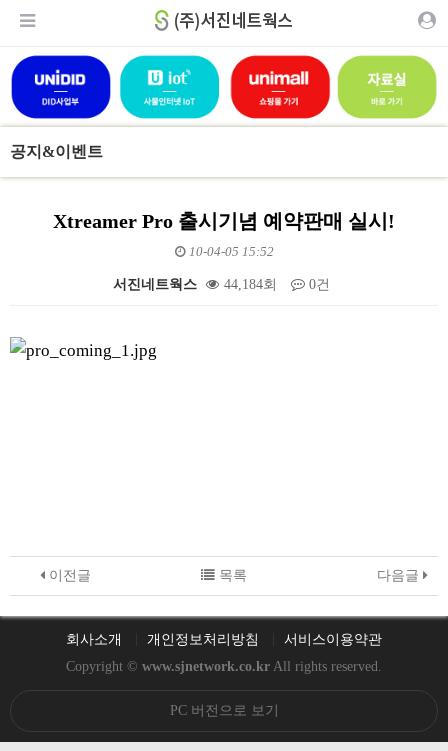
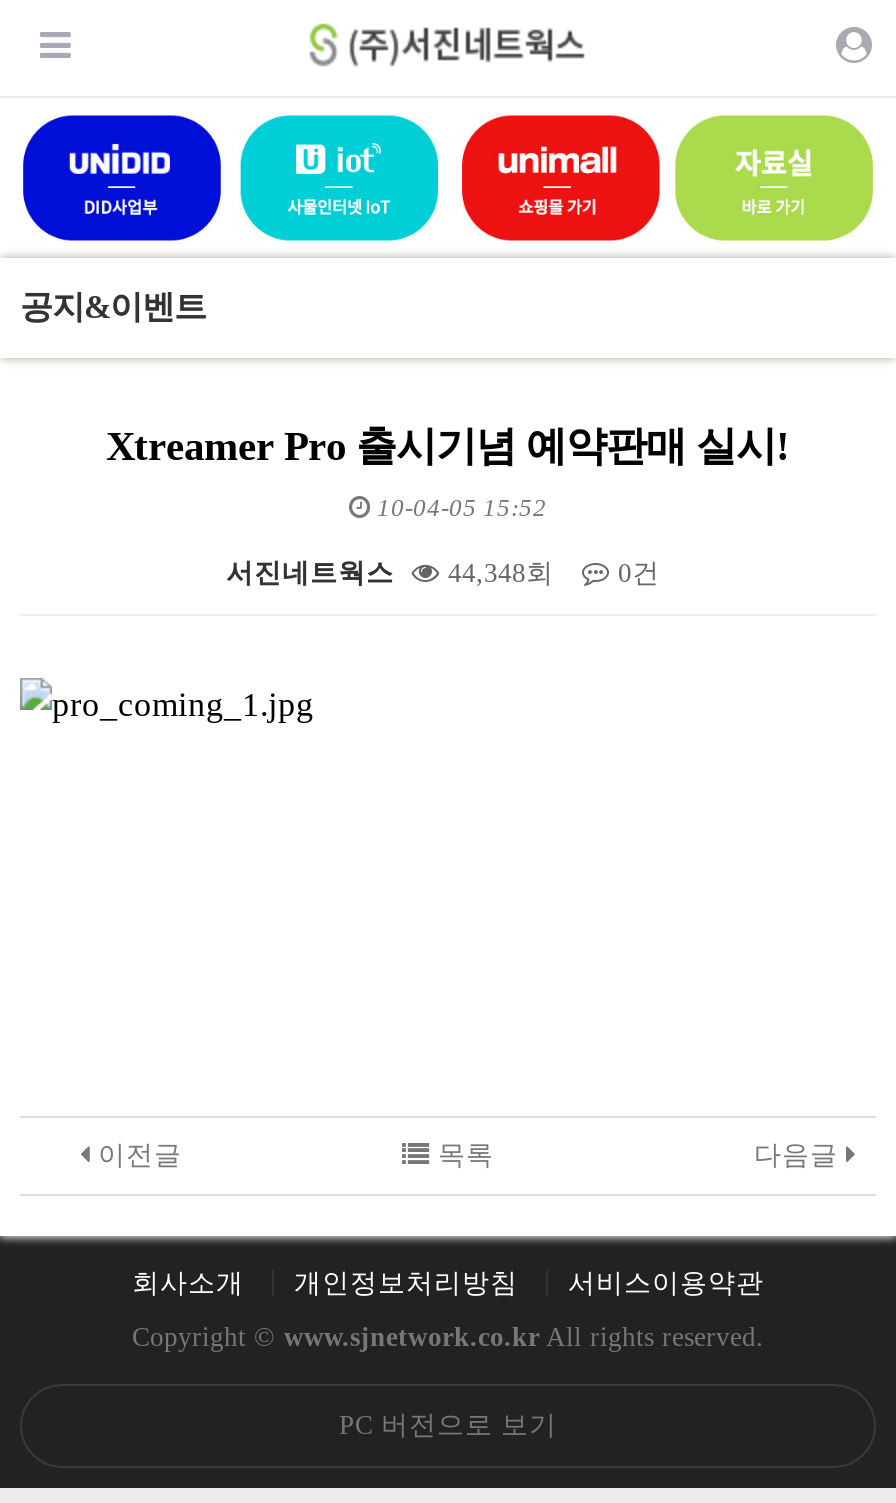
- 서진네트웍스 44,184회 0건
+ 서진네트웍스 44,348회 0건
